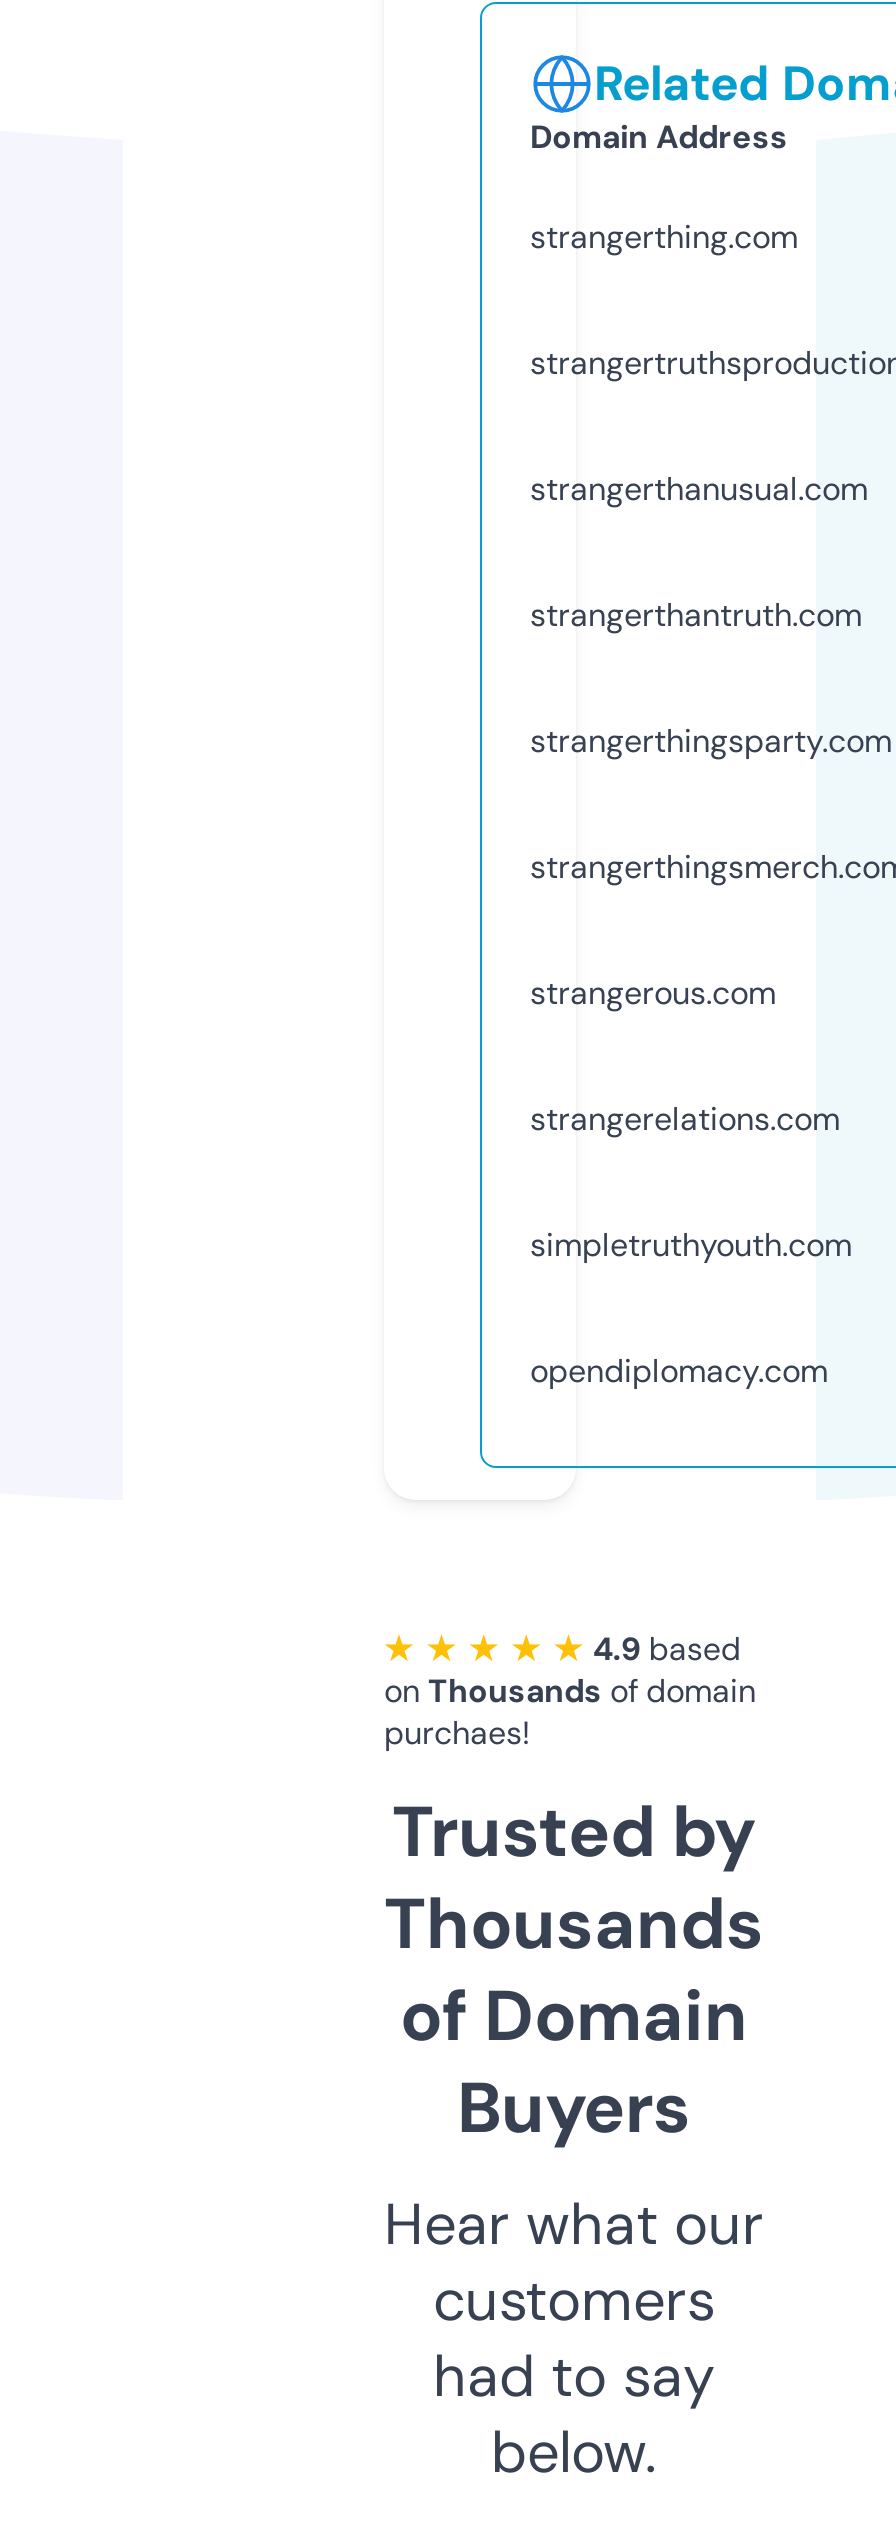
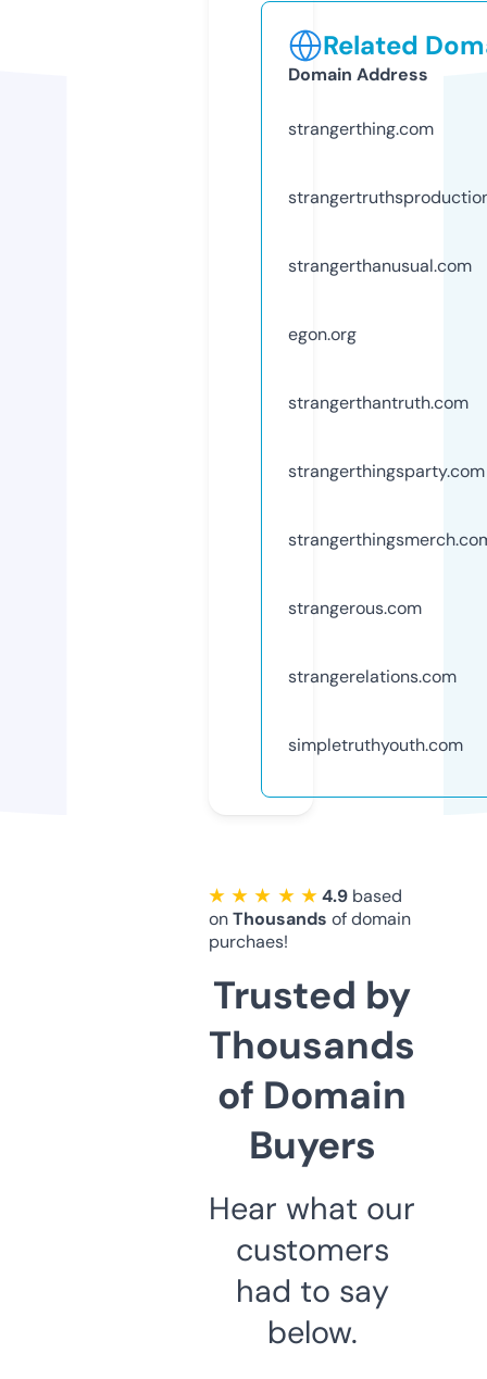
+ egon.org

moved down: strangerthantruth.com | strangerthingsparty.com | strangerous.com | strangerelations.com | simpletruthyouth.com

- opendiplomacy.com
